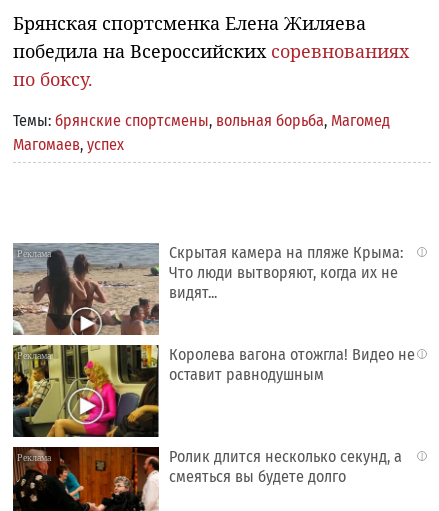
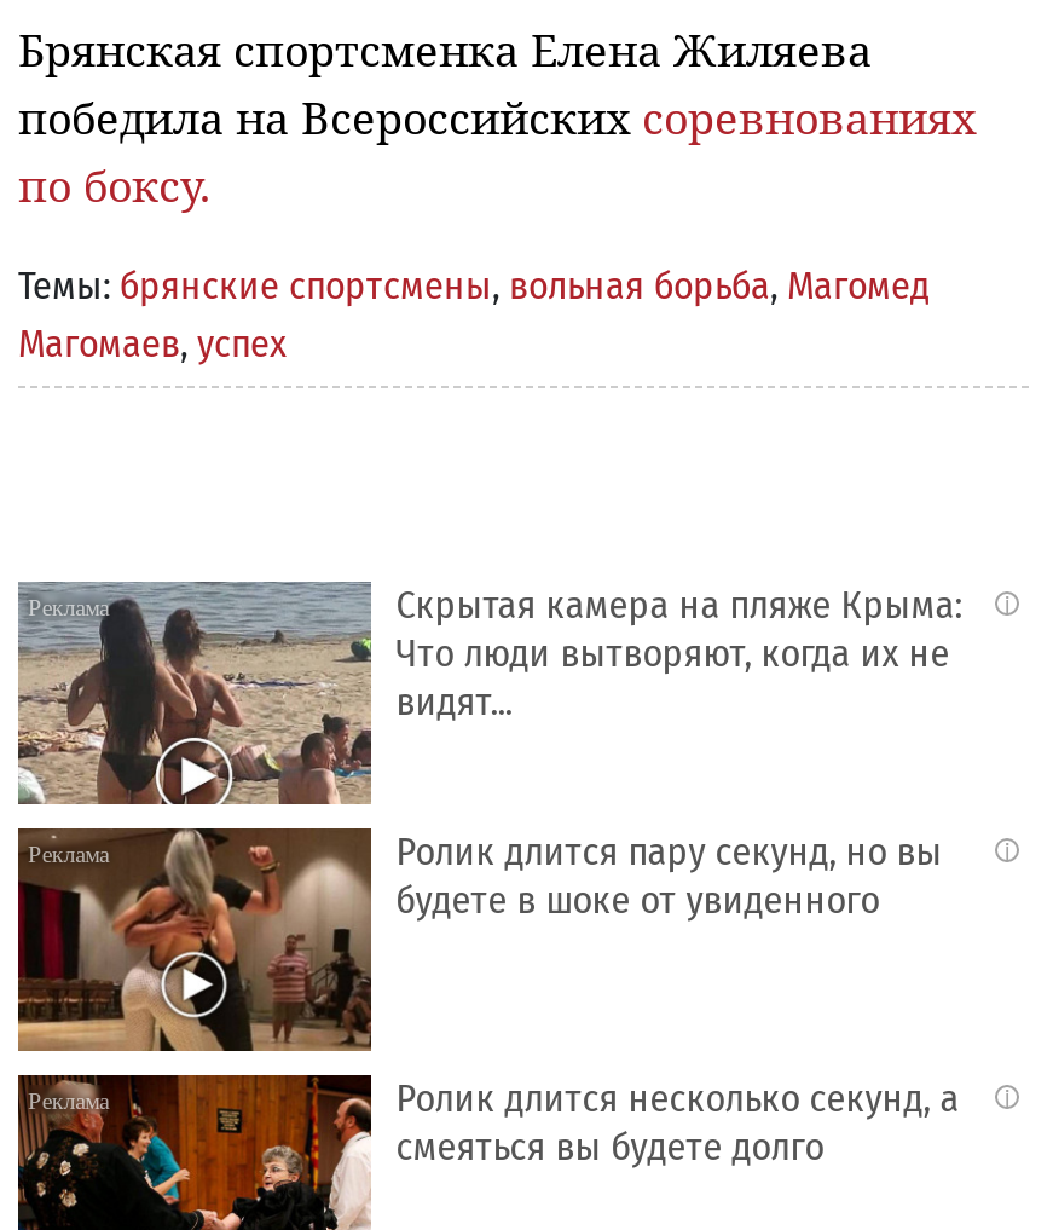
- [image]
- Королева вагона отожгла! Видео не
- оставит равнодушным
+ [image]
+ Ролик длится пару секунд, но вы
+ будете в шоке от увиденного
